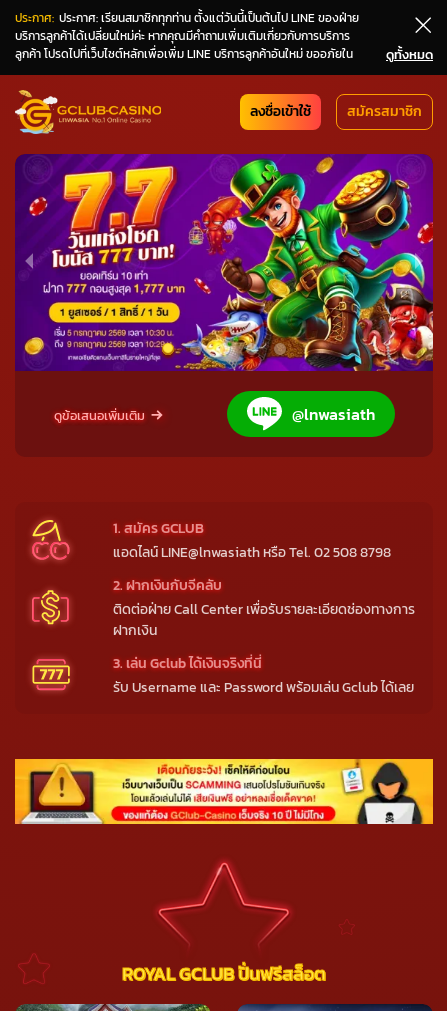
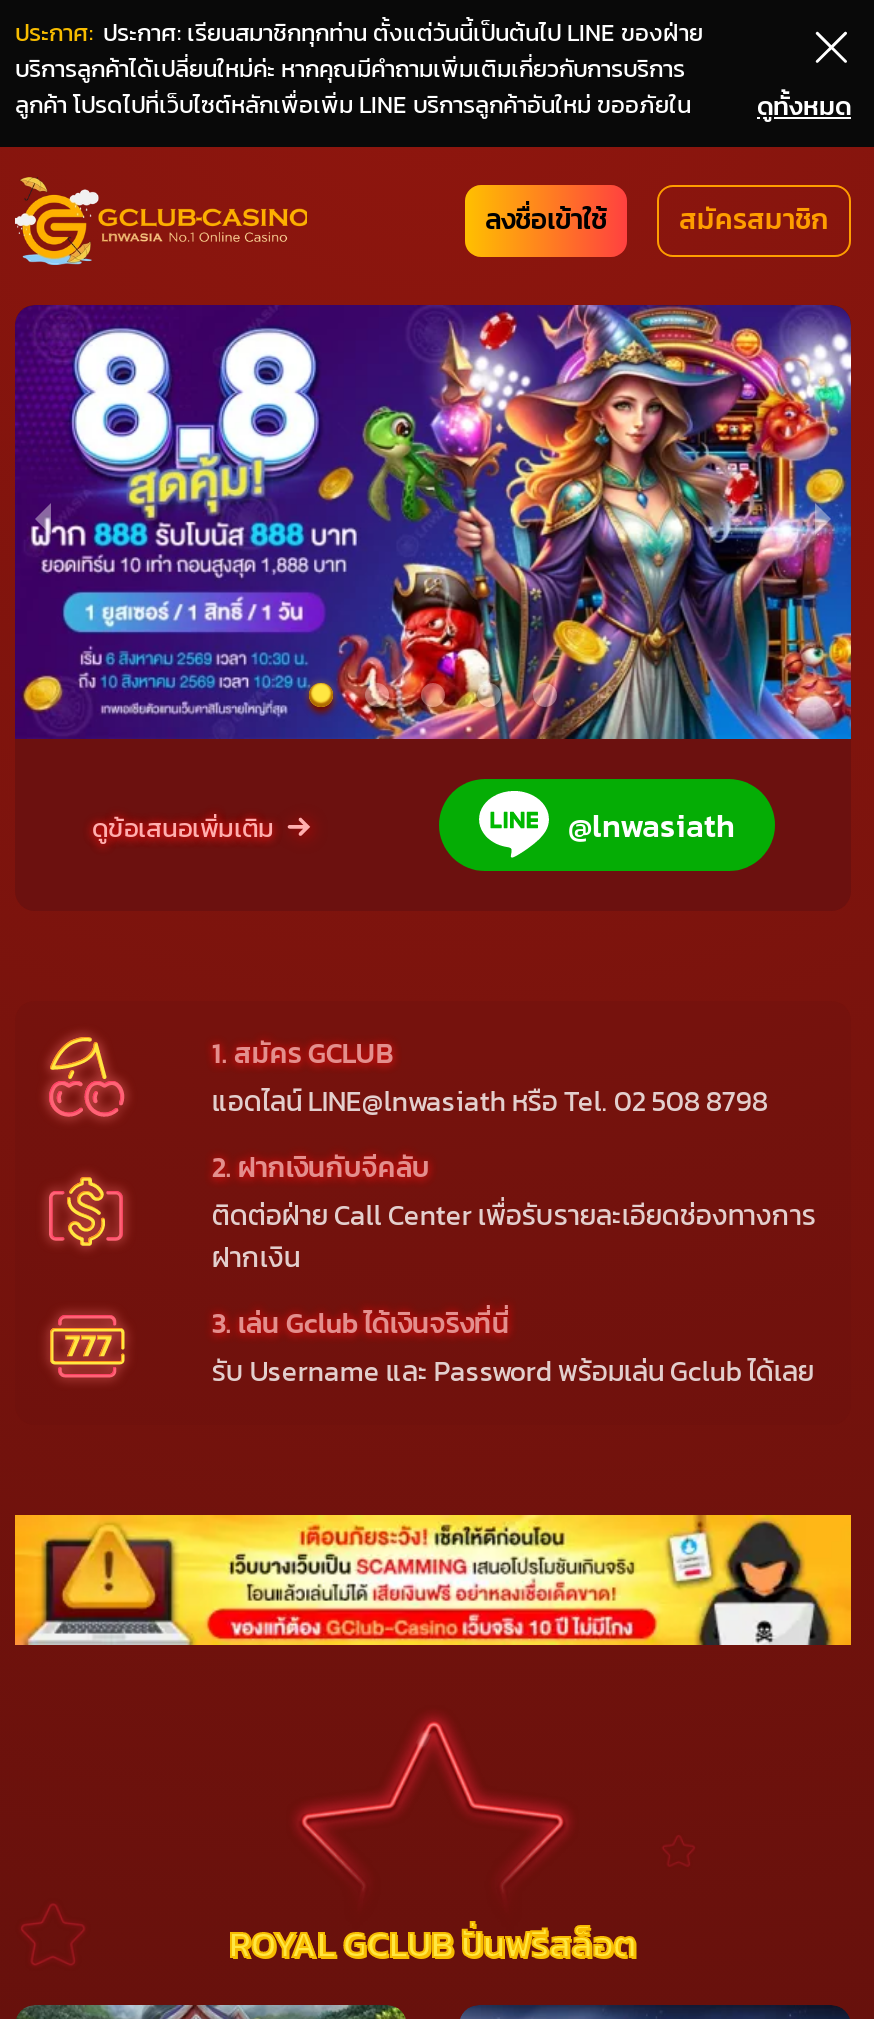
- [image]
+ [image]
